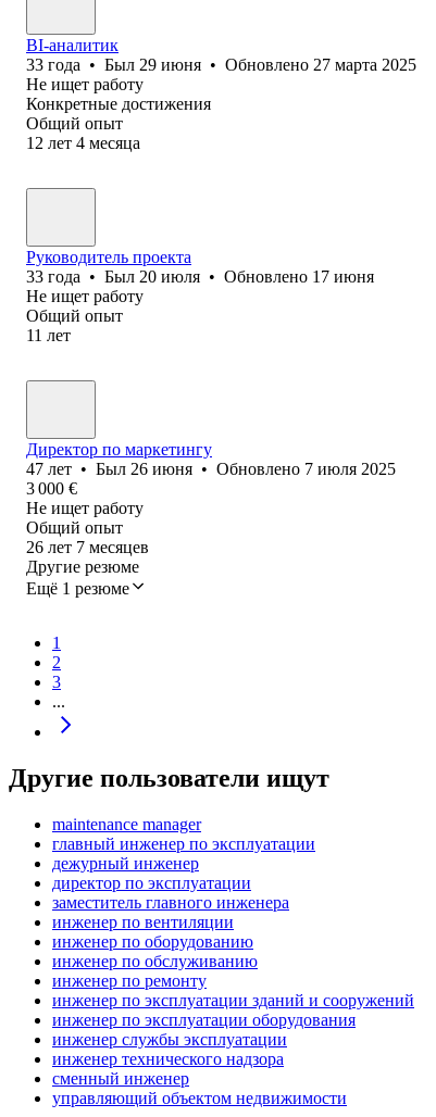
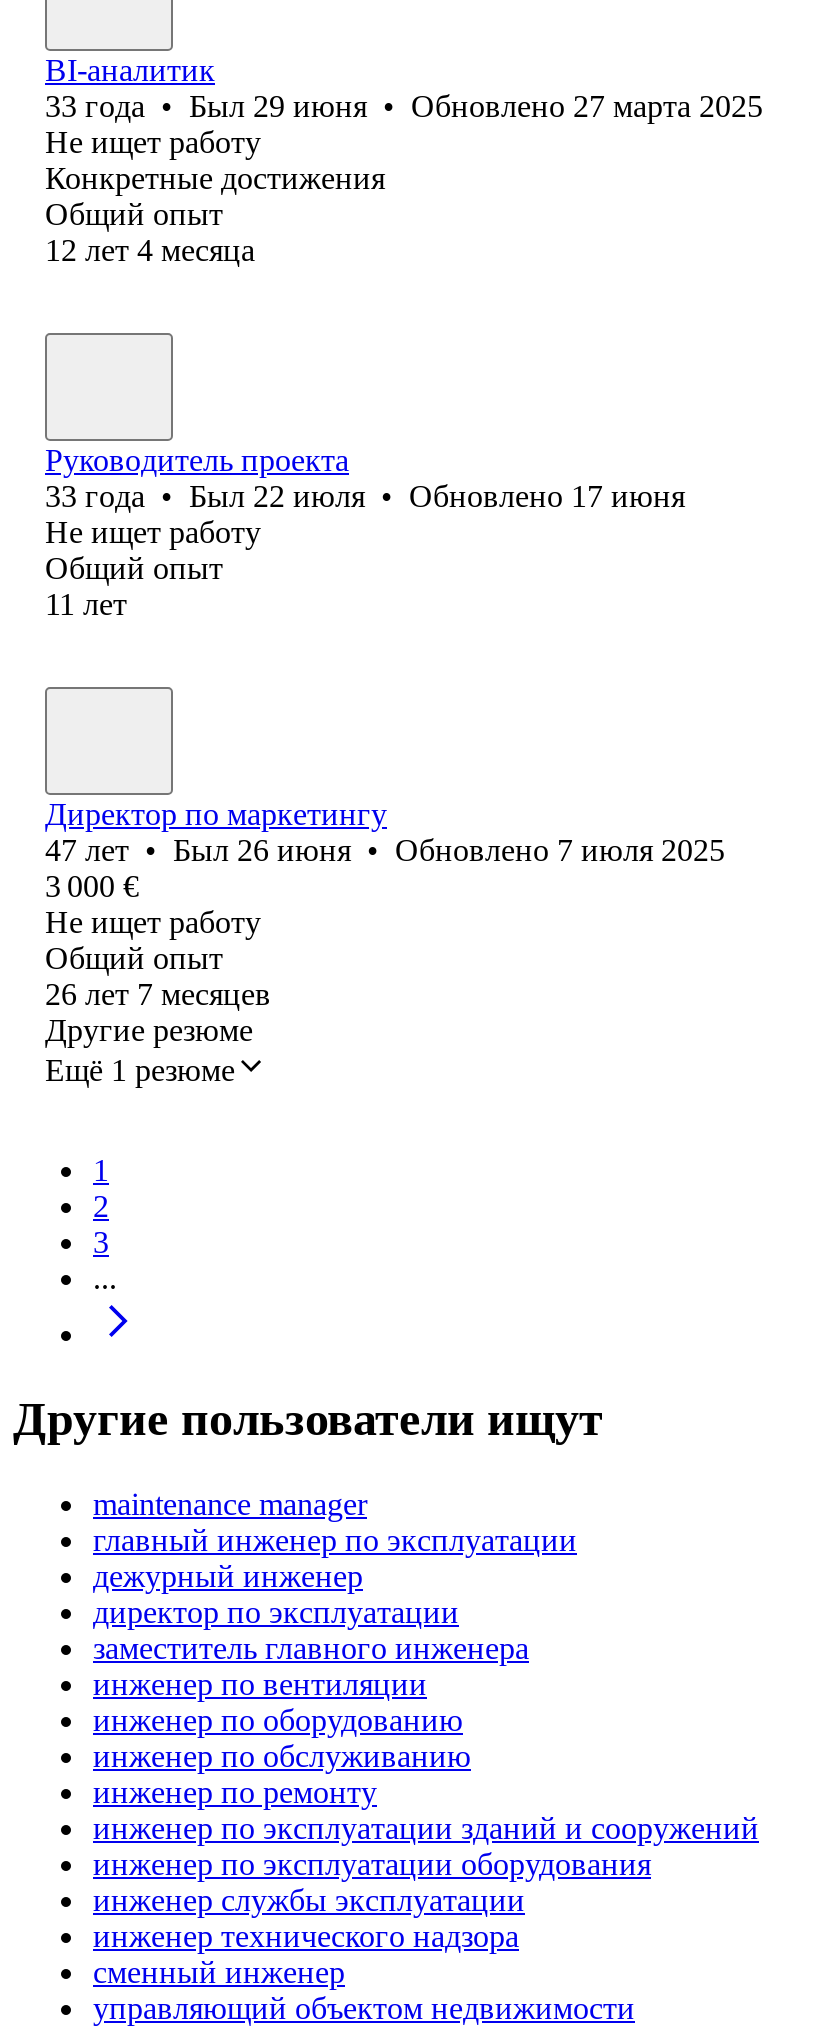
- 33 года • Был 20 июля • Обновлено 17 июня
+ 33 года • Был 22 июля • Обновлено 17 июня
